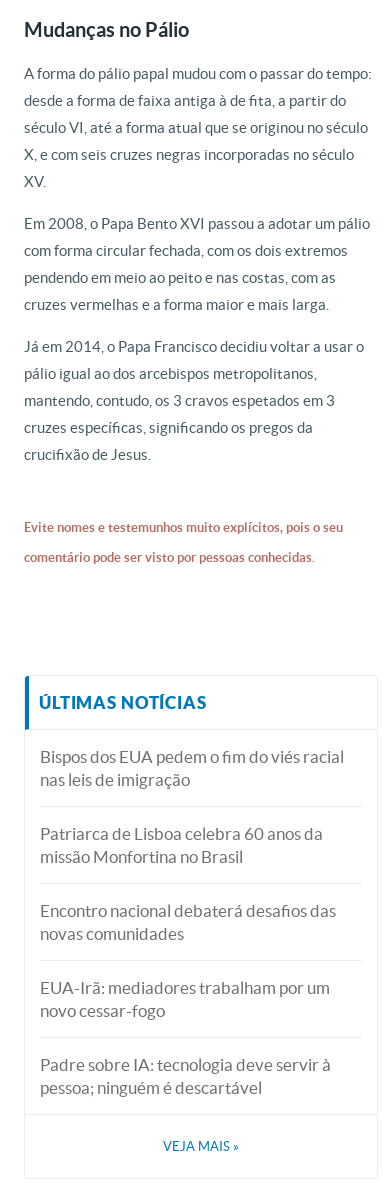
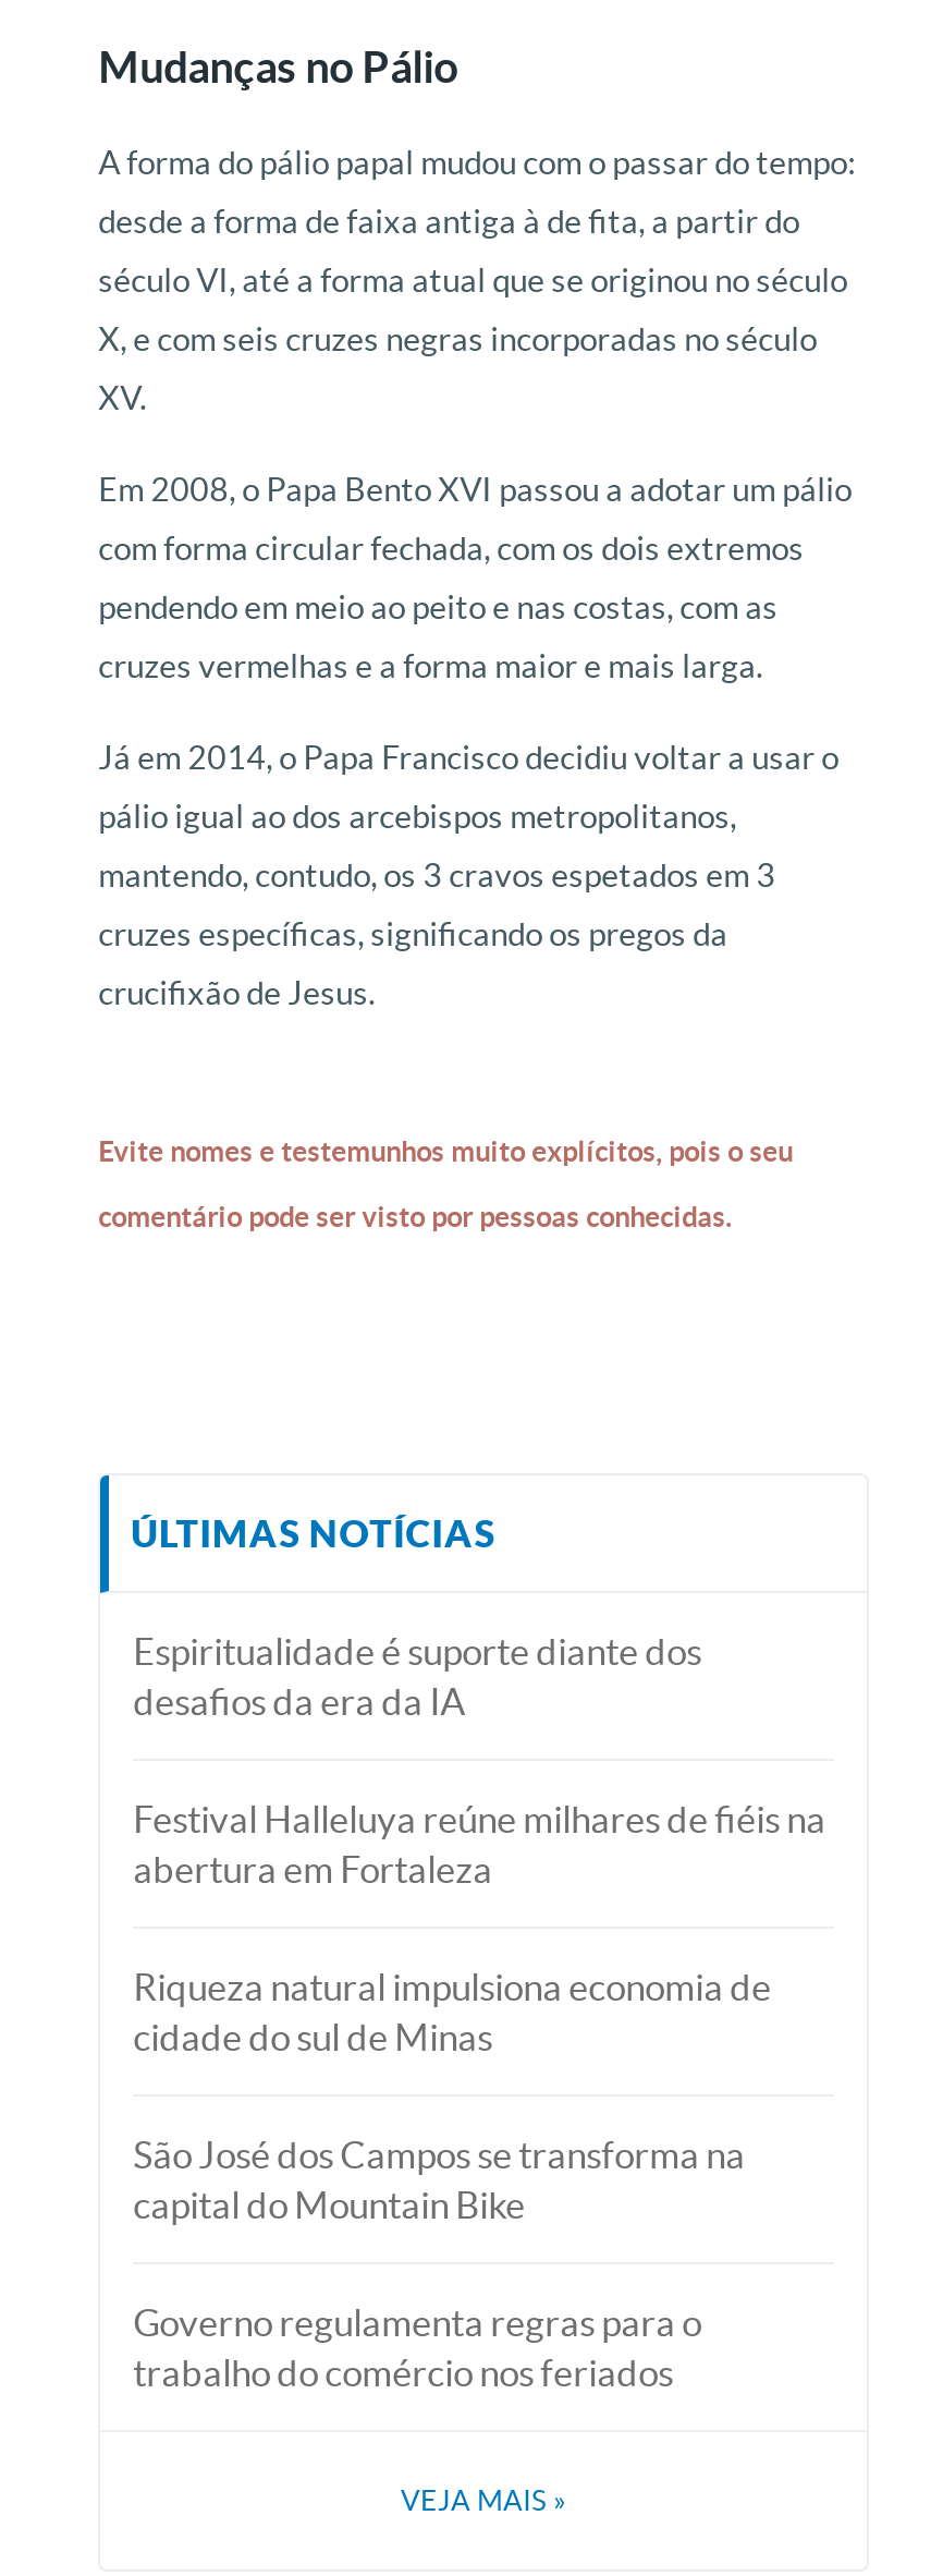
- Bispos dos EUA pedem o fim do viés racial
- nas leis de imigração
+ Espiritualidade é suporte diante dos
+ desafios da era da IA

- Patriarca de Lisboa celebra 60 anos da
- missão Monfortina no Brasil
+ Festival Halleluya reúne milhares de fiéis na
+ abertura em Fortaleza

- Encontro nacional debaterá desafios das
- novas comunidades
+ Riqueza natural impulsiona economia de
+ cidade do sul de Minas

- EUA-Irã: mediadores trabalham por um
- novo cessar-fogo
+ São José dos Campos se transforma na
+ capital do Mountain Bike

- Padre sobre IA: tecnologia deve servir à
- pessoa; ninguém é descartável
+ Governo regulamenta regras para o
+ trabalho do comércio nos feriados
